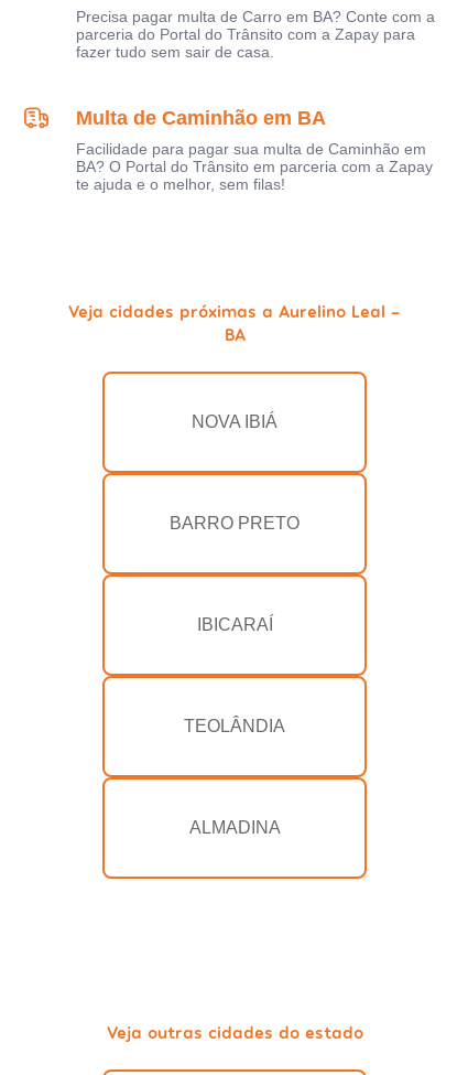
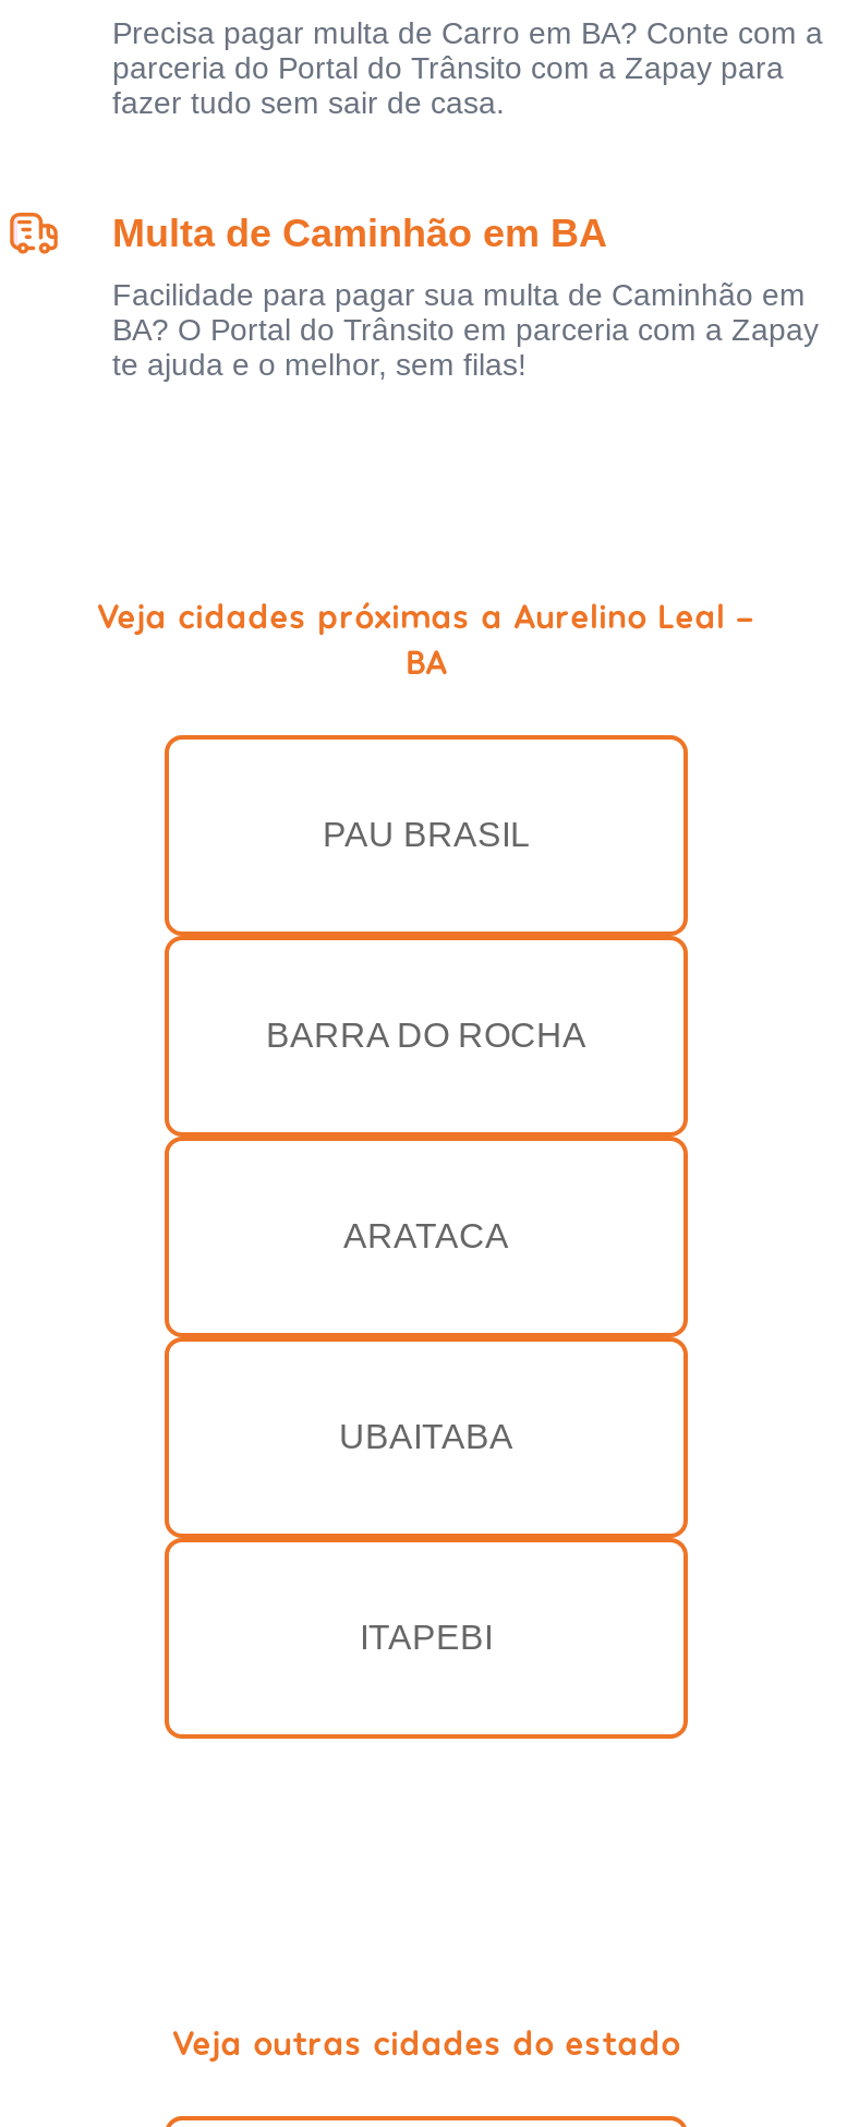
- NOVA IBIÁ
+ PAU BRASIL

- BARRO PRETO
+ BARRA DO ROCHA

- IBICARAÍ
+ ARATACA

- TEOLÂNDIA
+ UBAITABA

- ALMADINA
+ ITAPEBI
